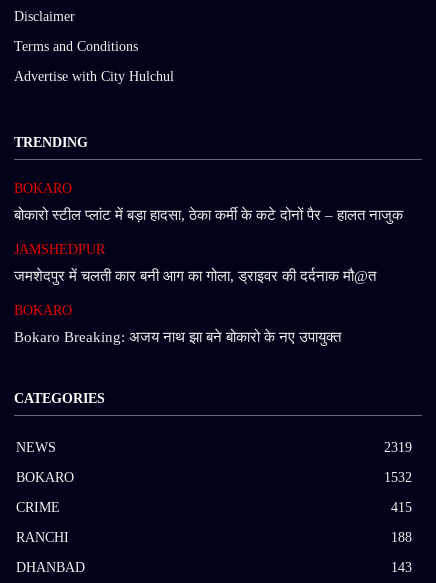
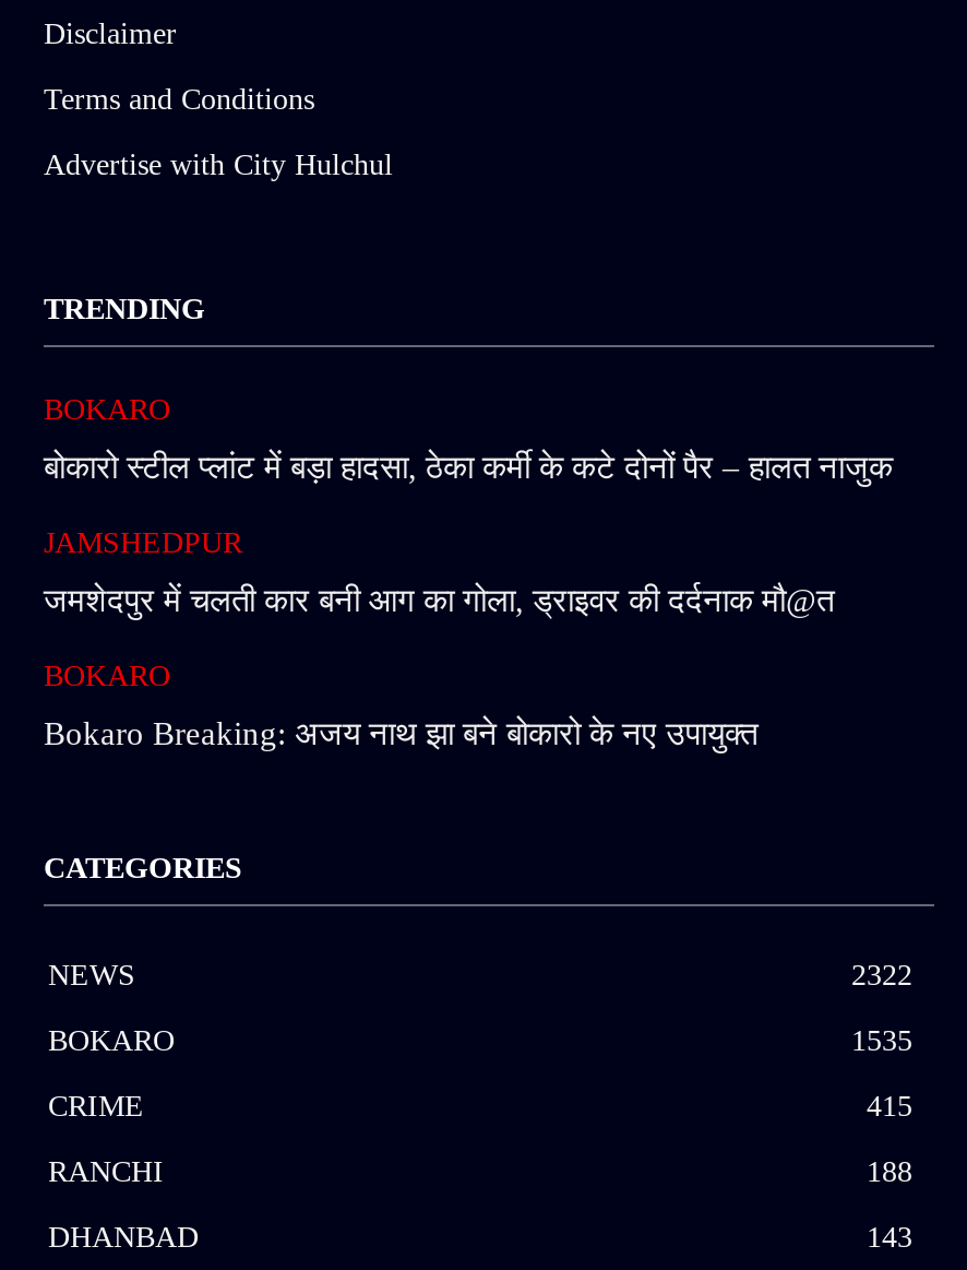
- 2319
+ 2322

- 1532
+ 1535
